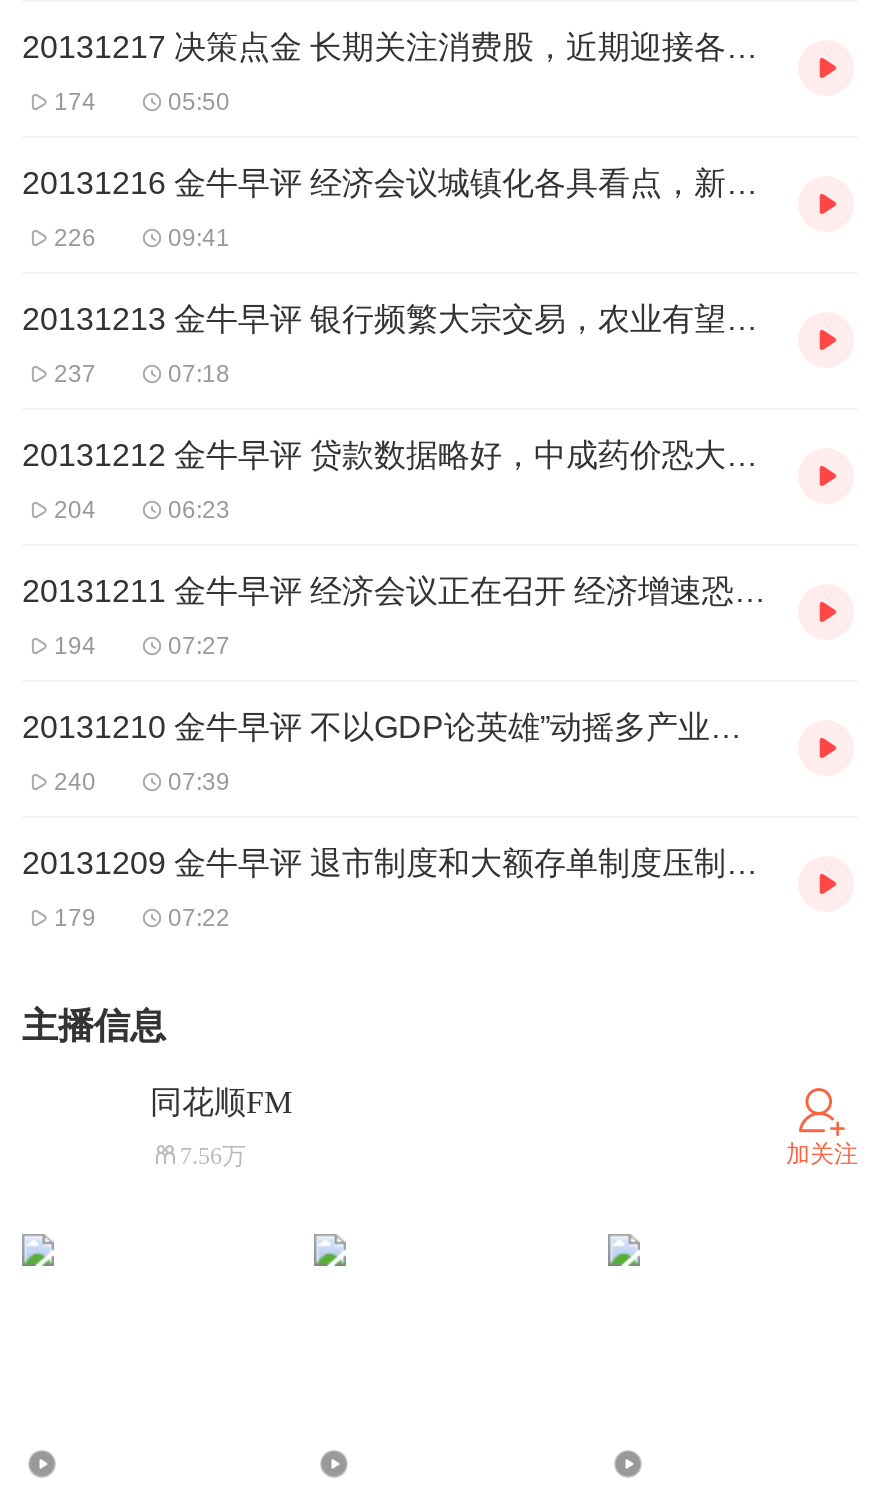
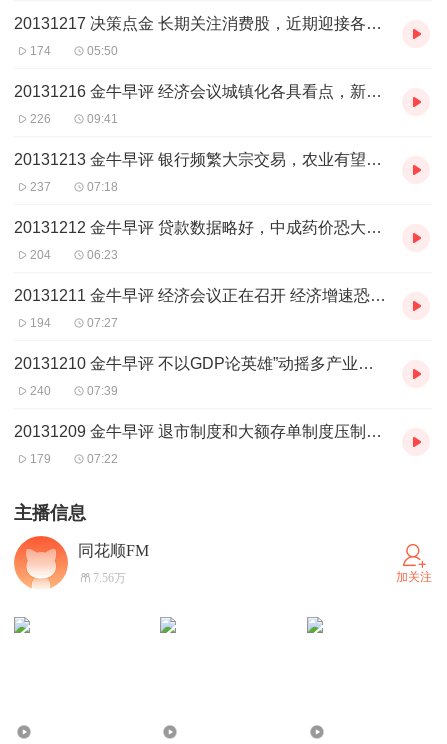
+ [image]
